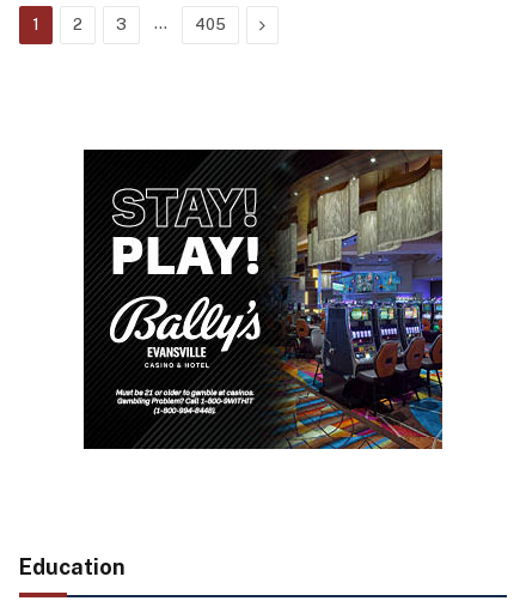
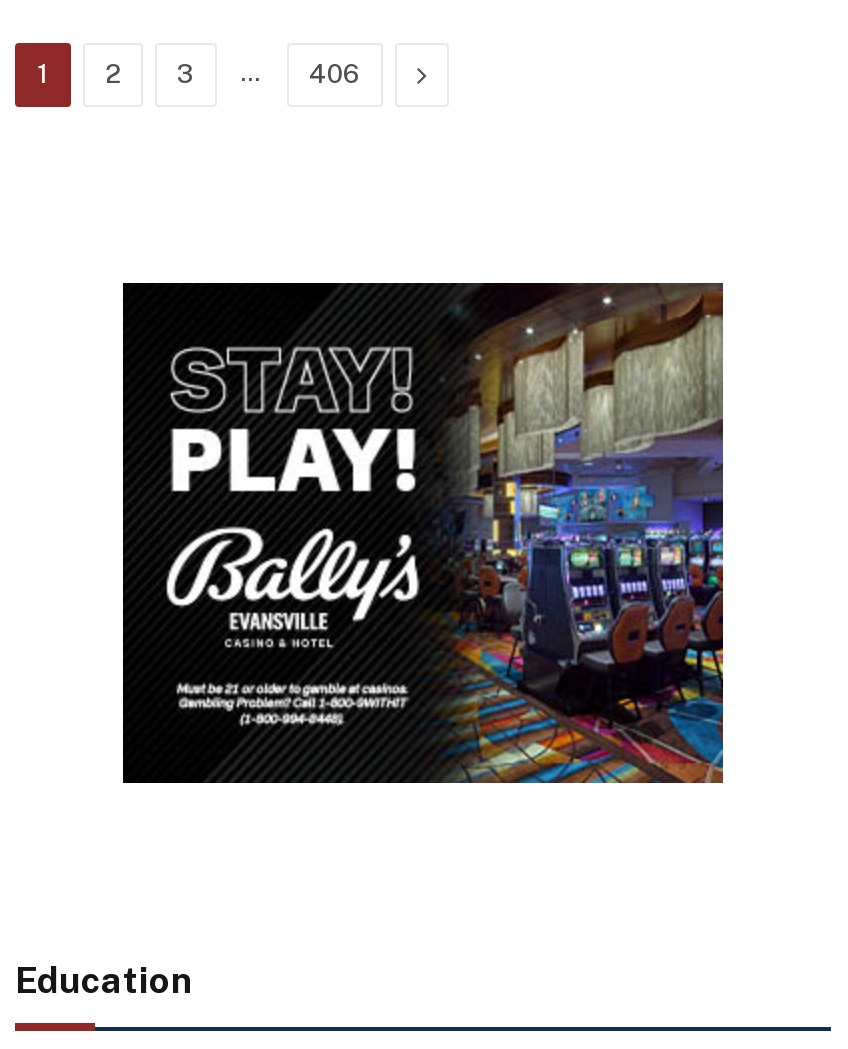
- 405
+ 406
